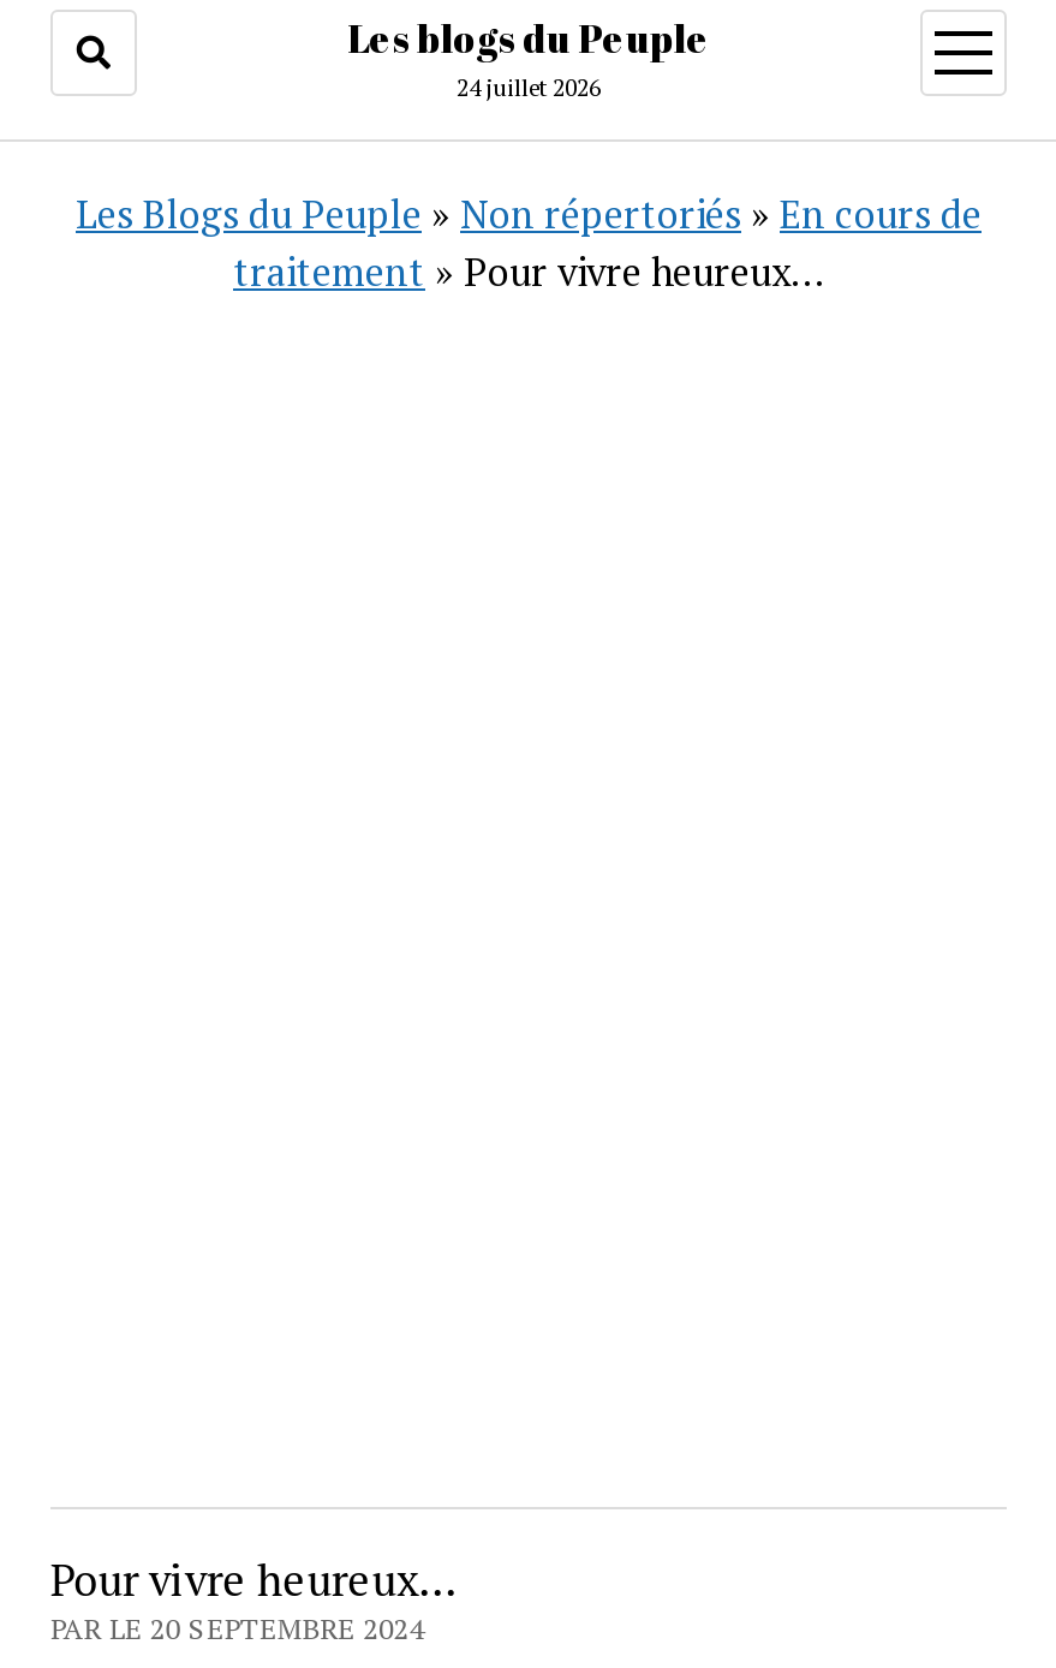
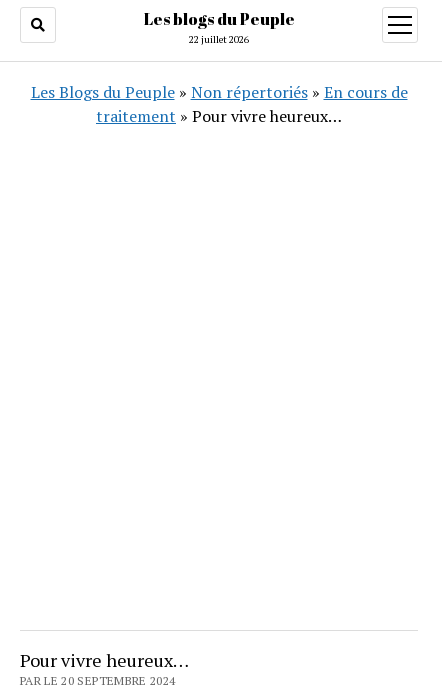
- 24 juillet 2026
+ 22 juillet 2026
